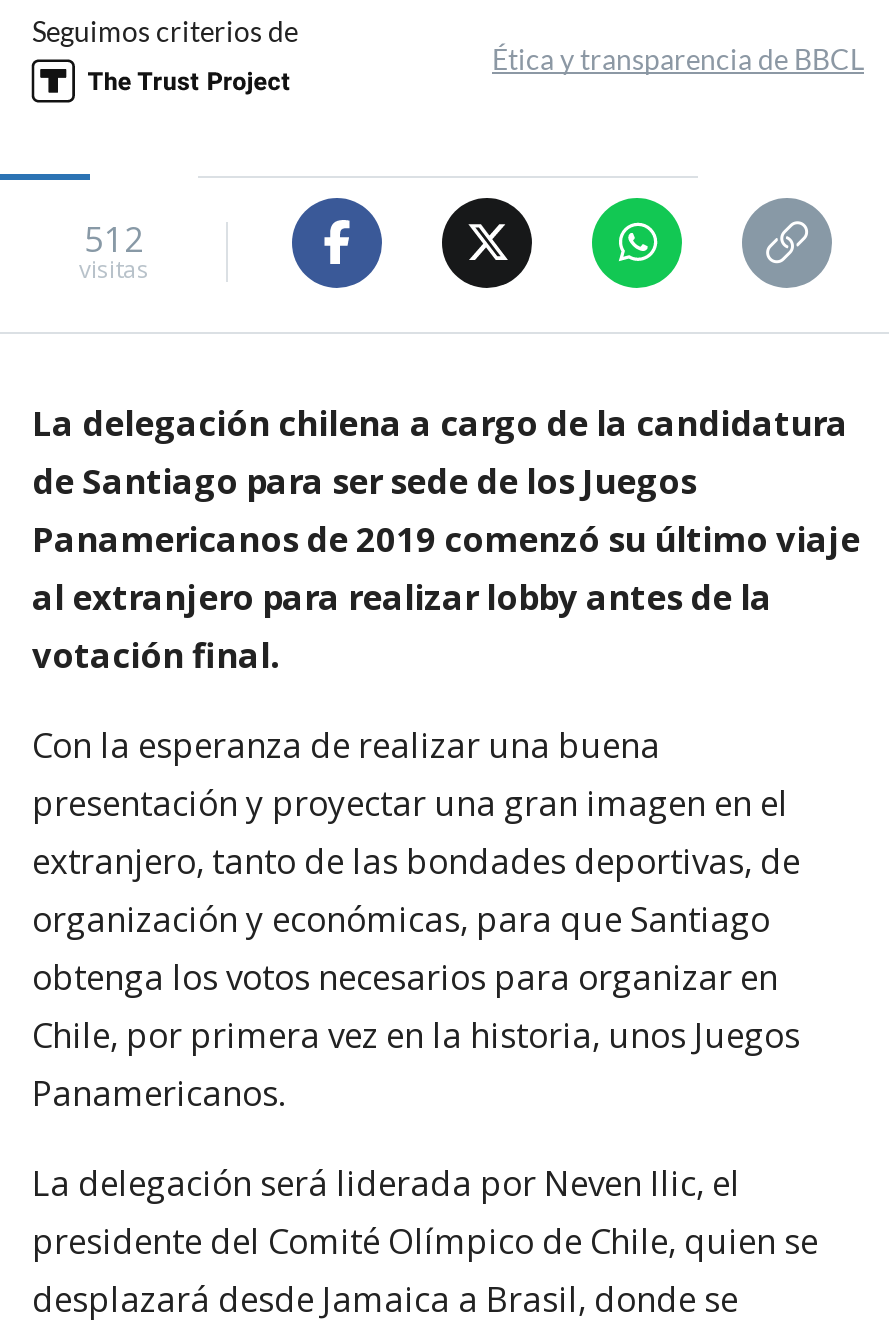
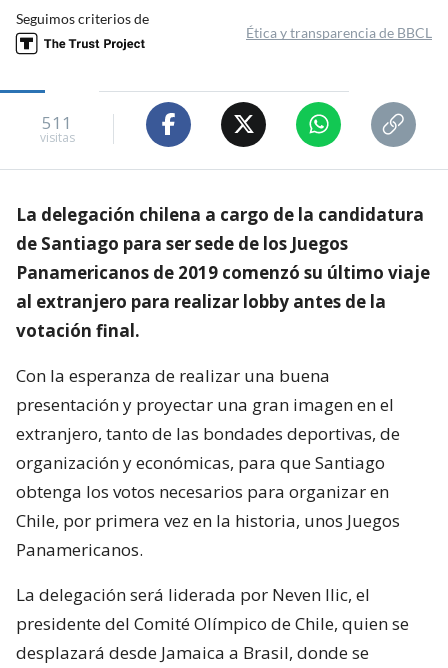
- 512
+ 511
